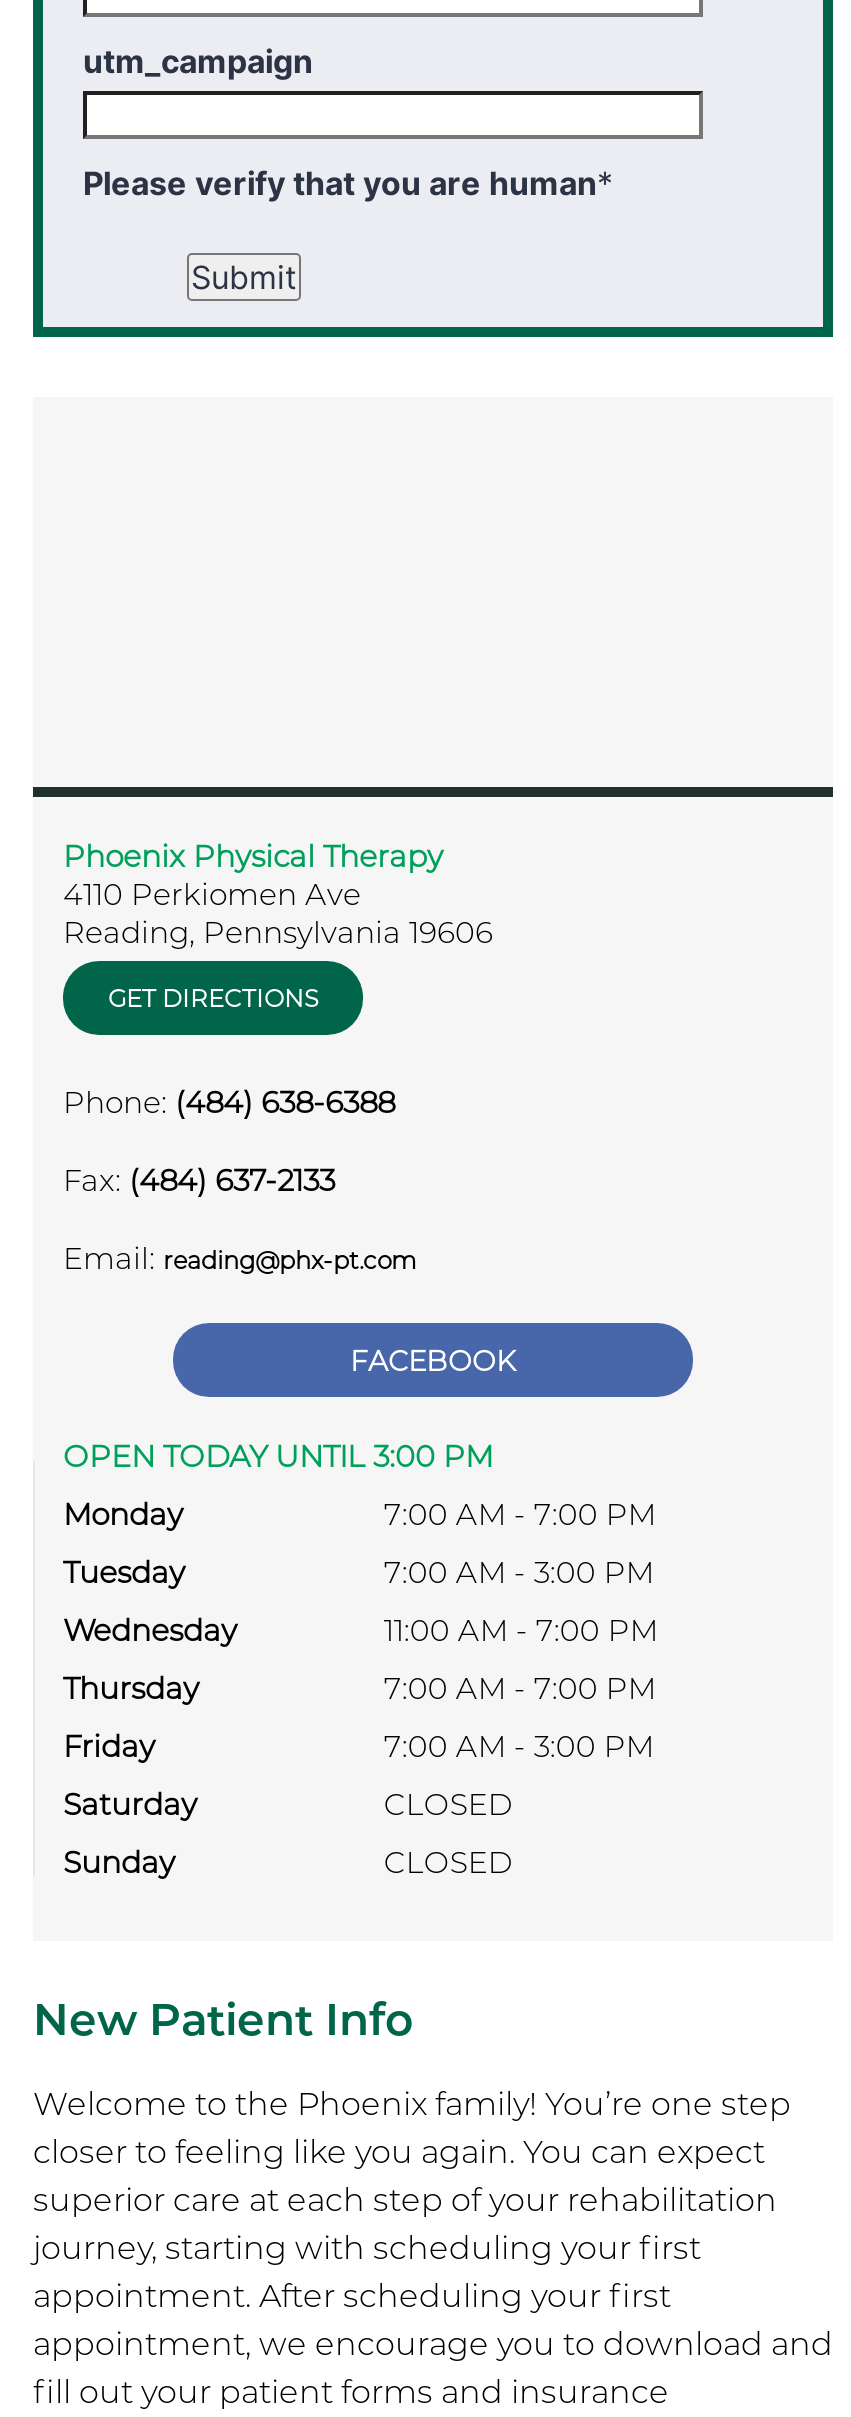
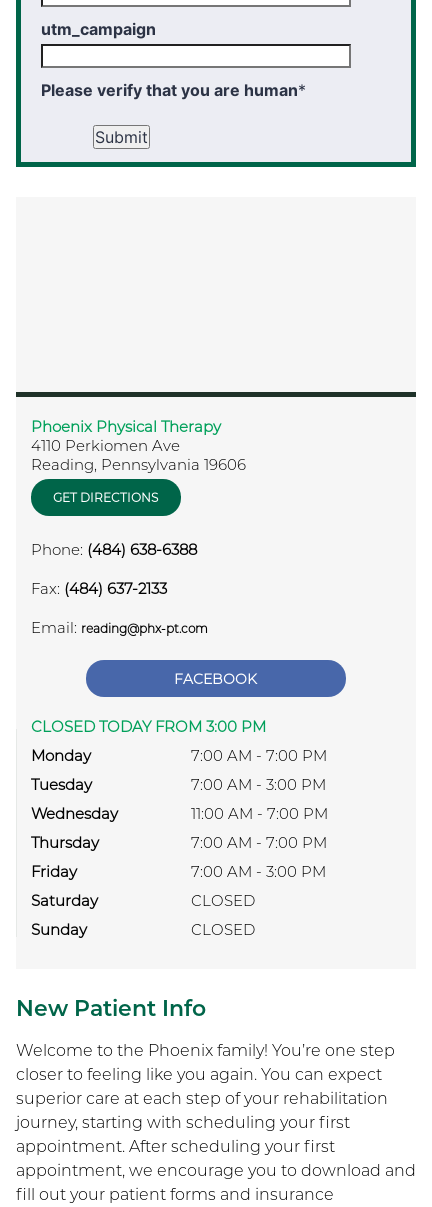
- OPEN TODAY UNTIL 3:00 PM
+ CLOSED TODAY FROM 3:00 PM
